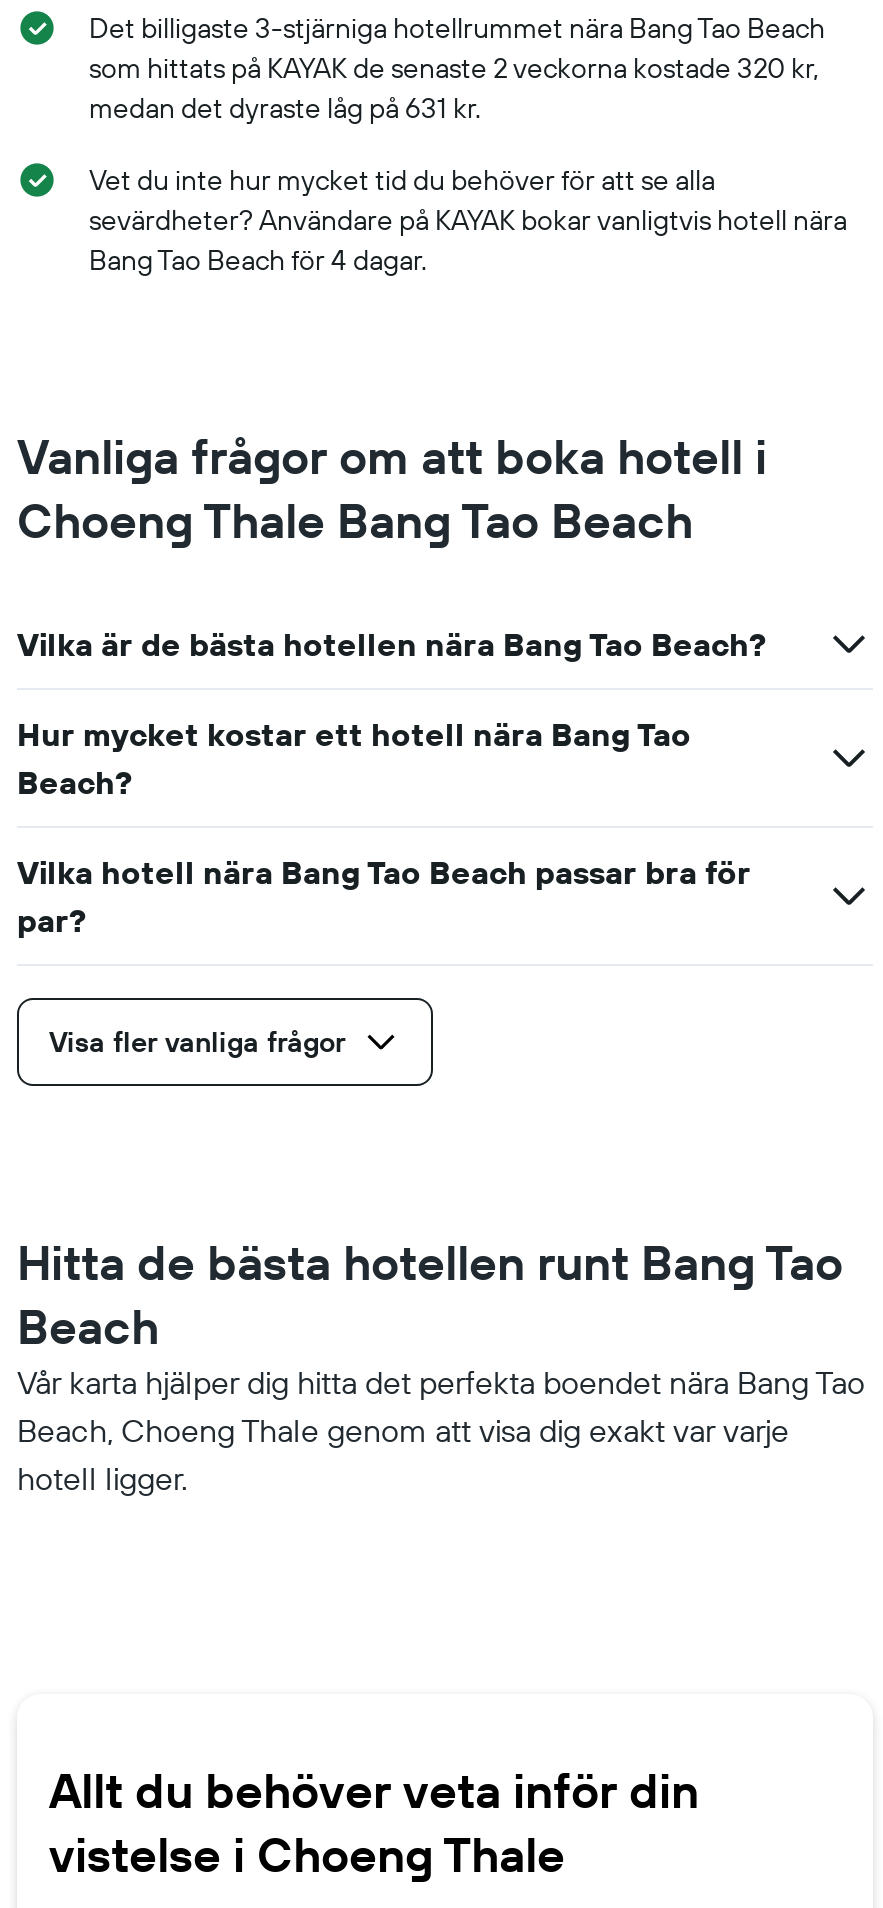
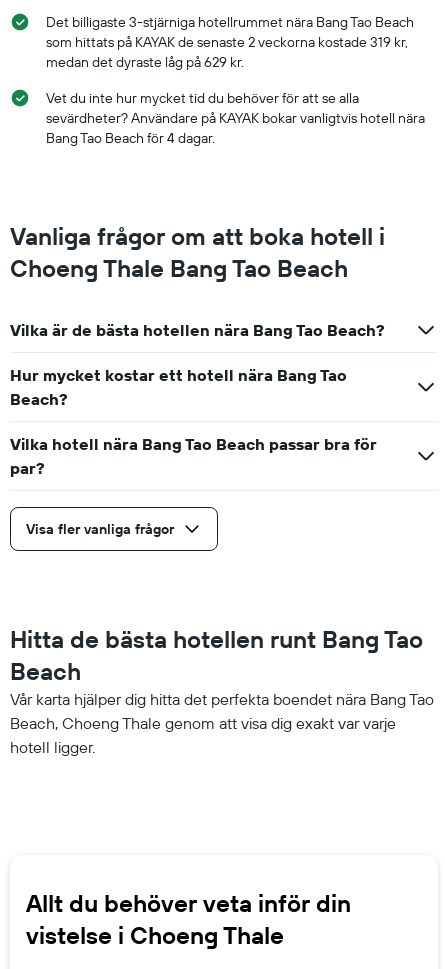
- som hittats på KAYAK de senaste 2 veckorna kostade 320 kr,
+ som hittats på KAYAK de senaste 2 veckorna kostade 319 kr,

- medan det dyraste låg på 631 kr.
+ medan det dyraste låg på 629 kr.
